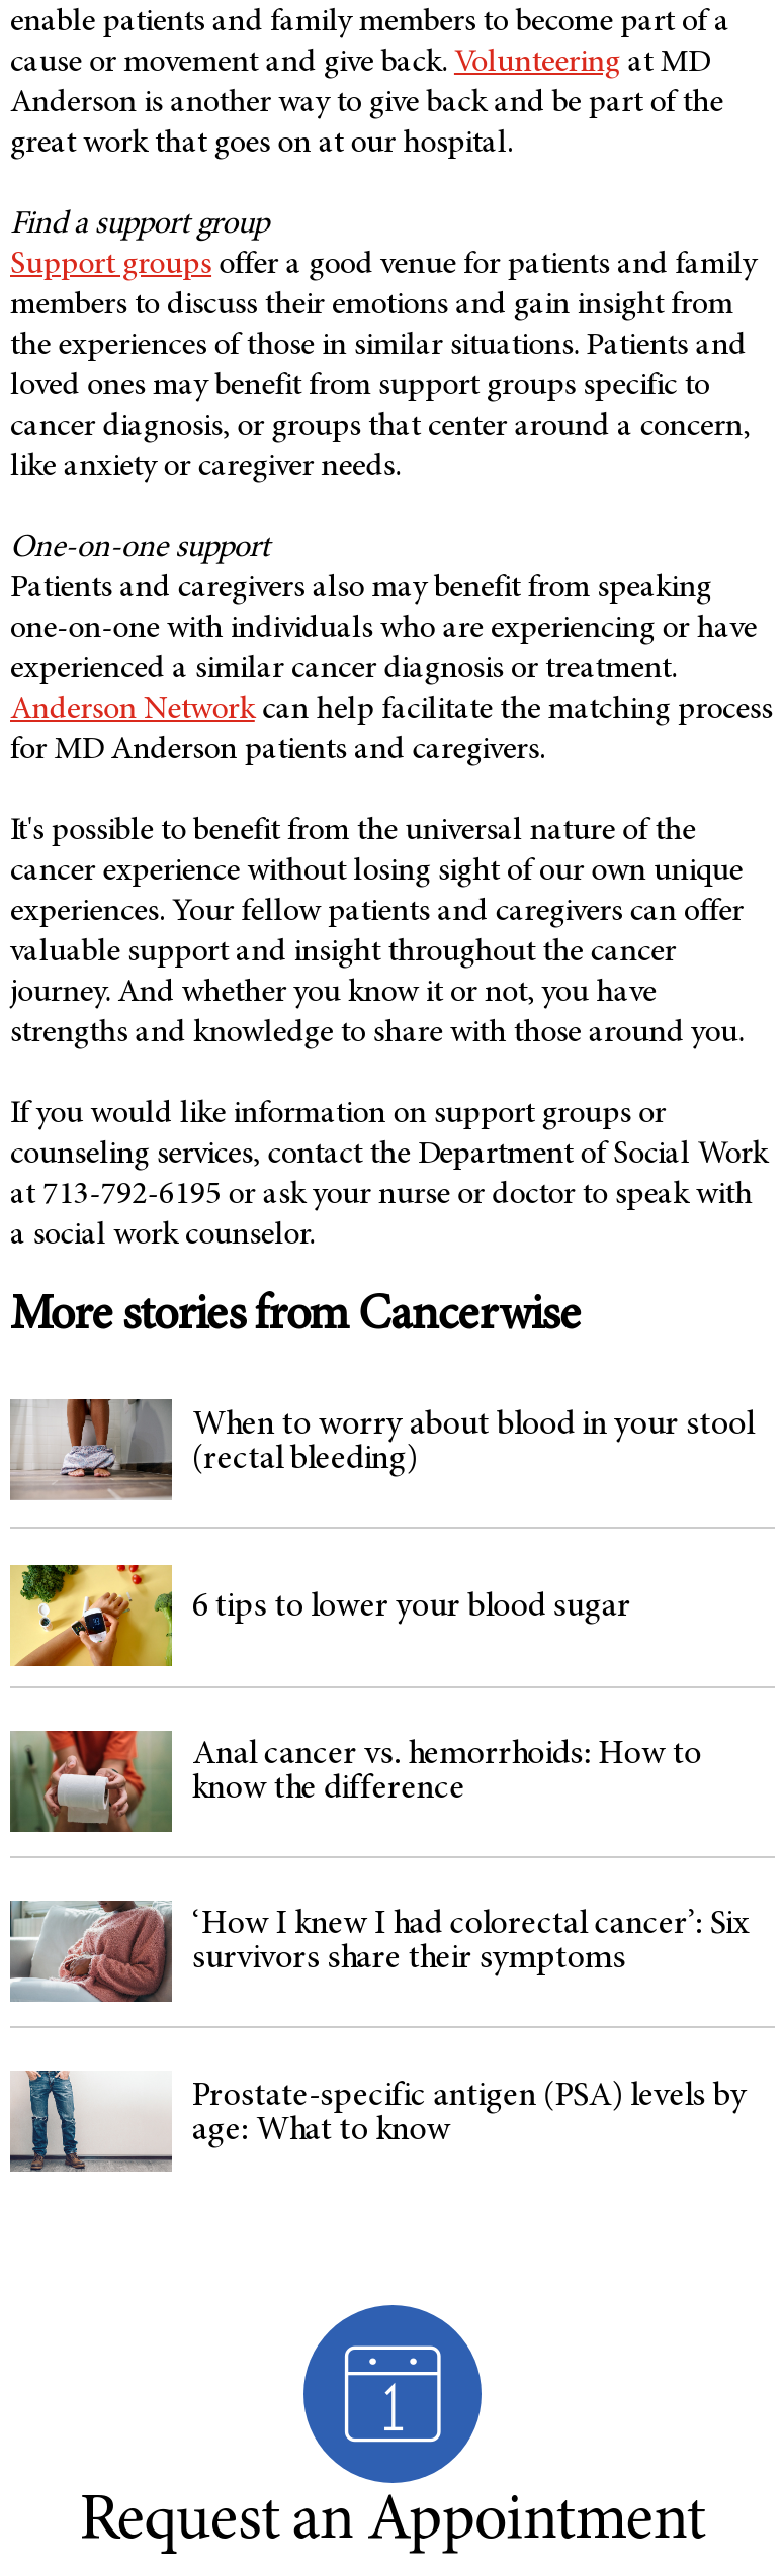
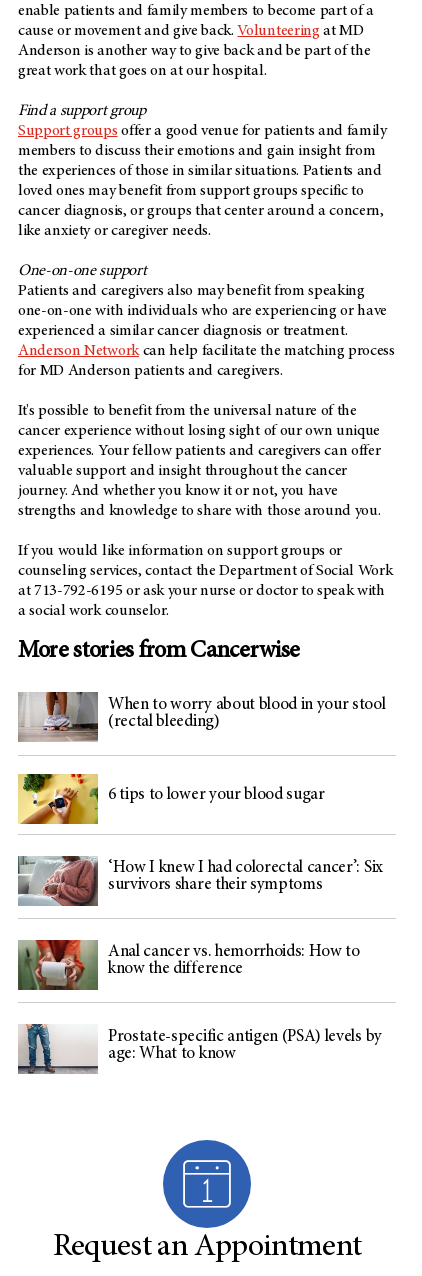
moved down: [image] | Anal cancer vs. hemorrhoids: How to | know the difference

moved up: [image] | ‘How I knew I had colorectal cancer’: Six | survivors share their symptoms
